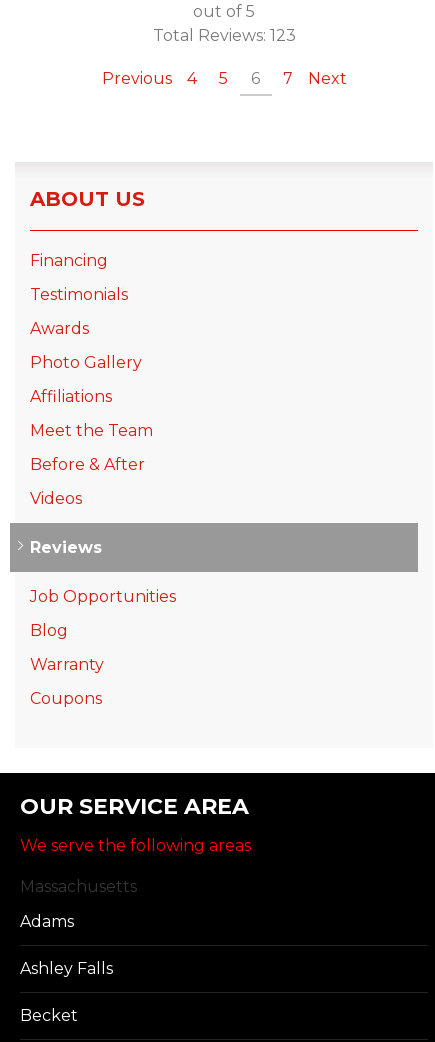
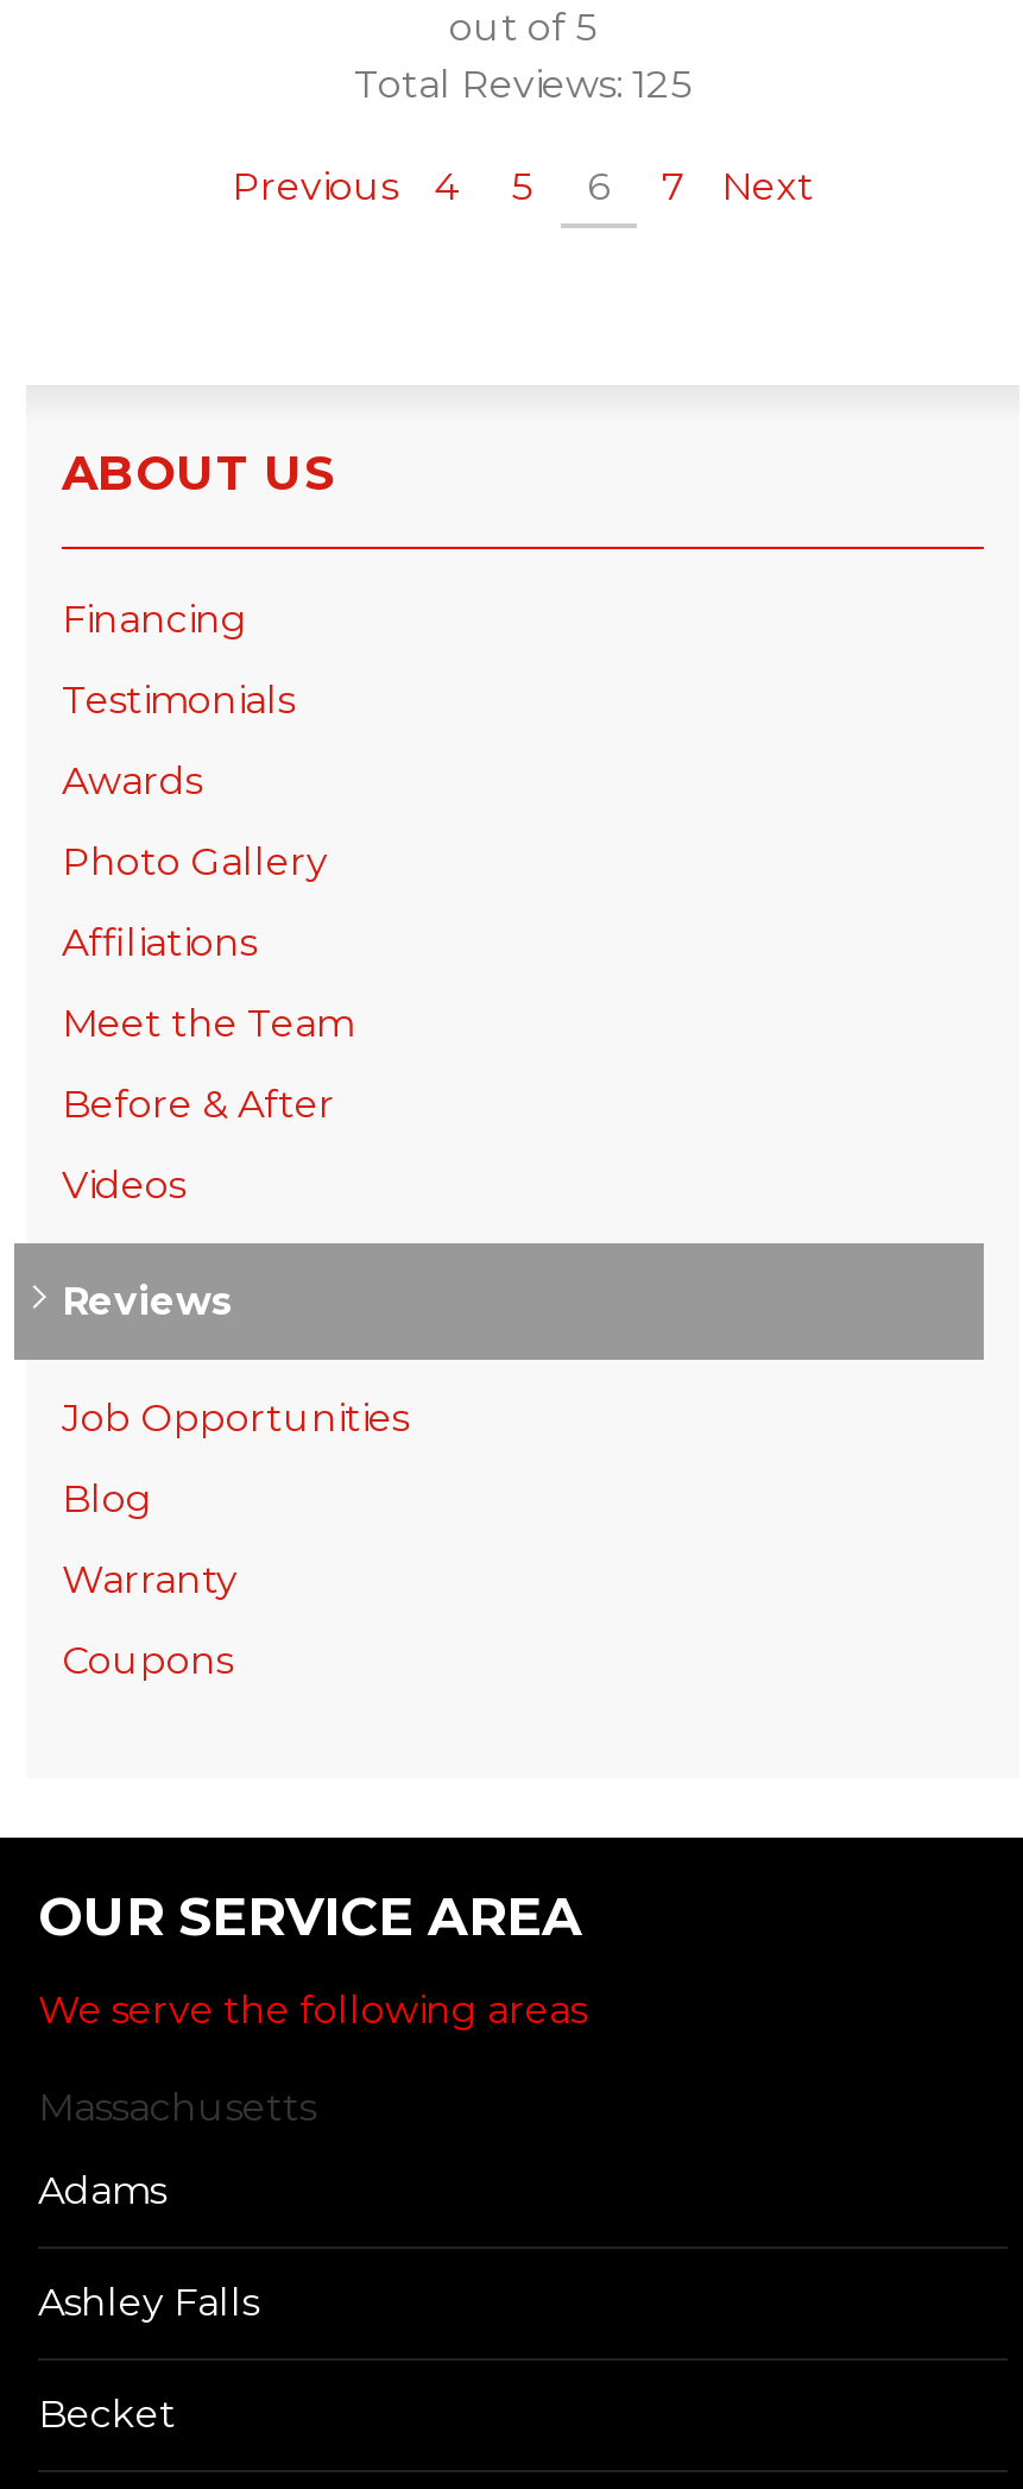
- Total Reviews: 123
+ Total Reviews: 125
